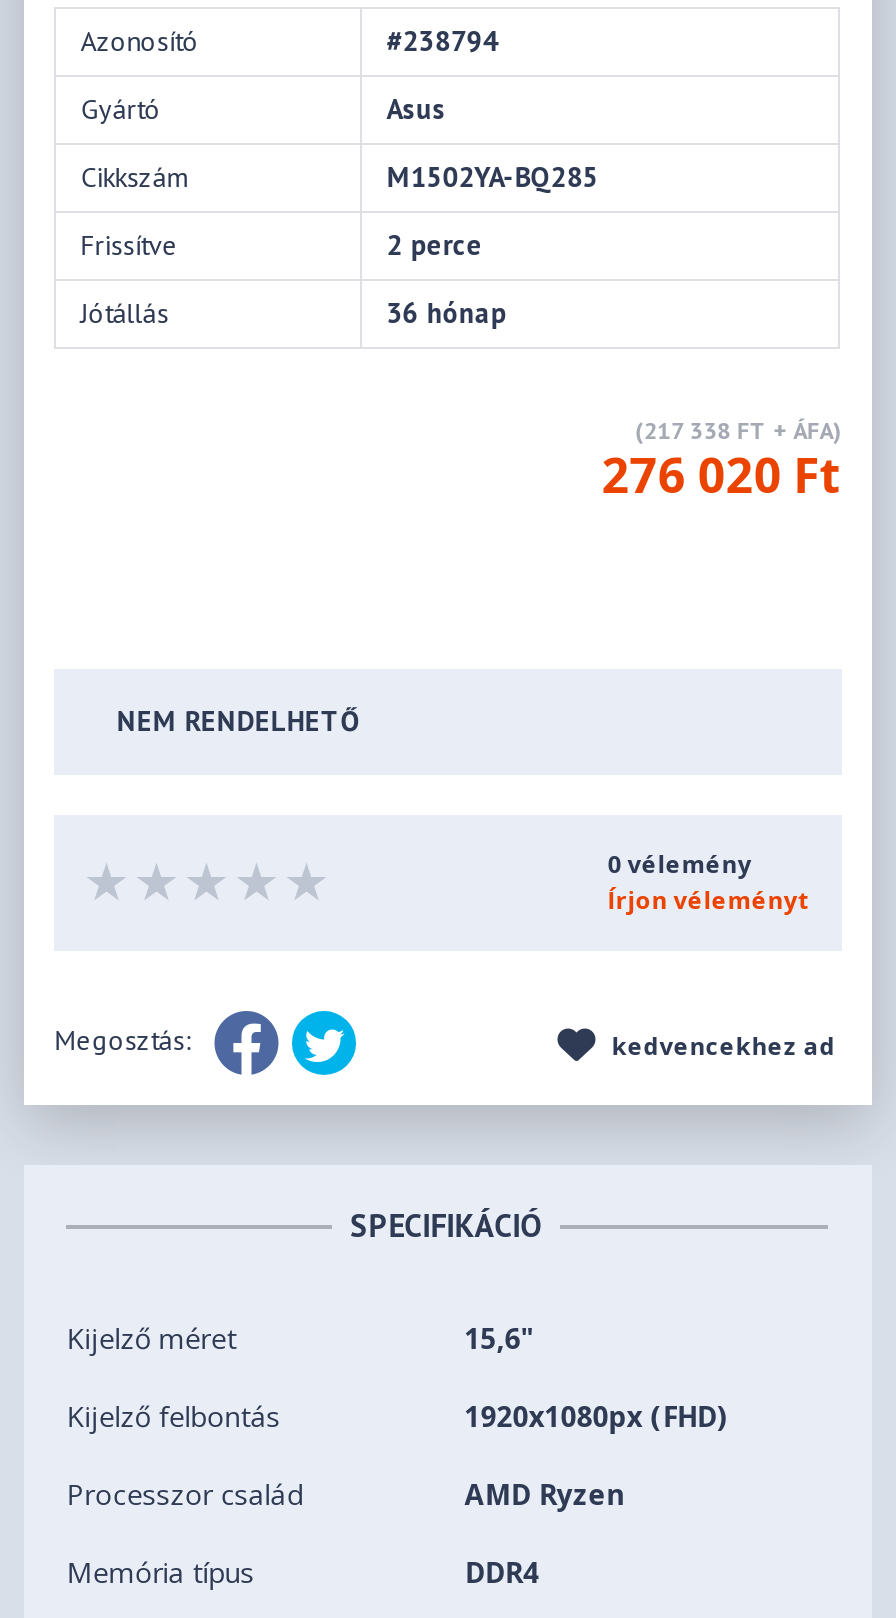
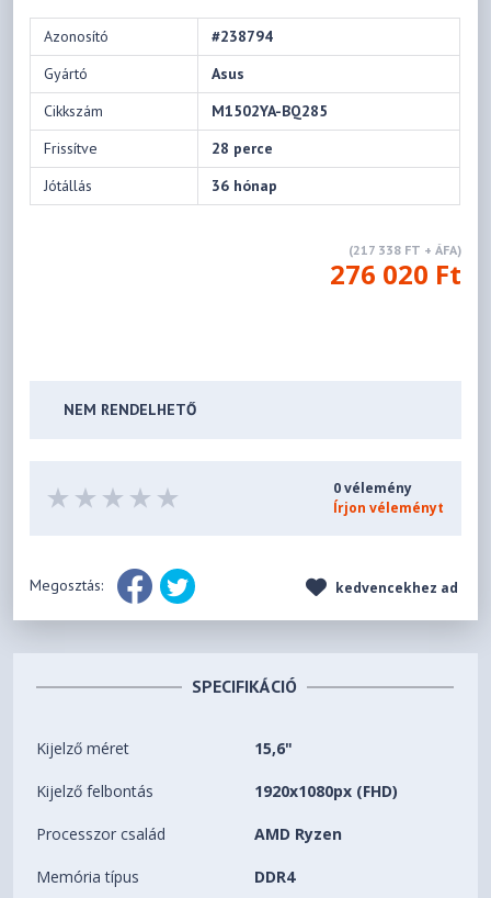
- 2 perce
+ 28 perce
